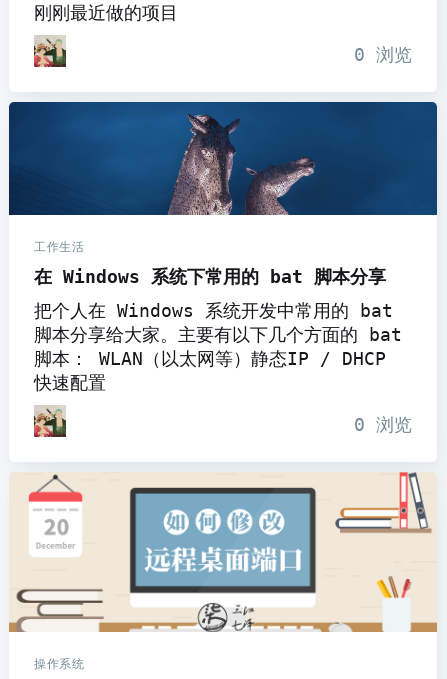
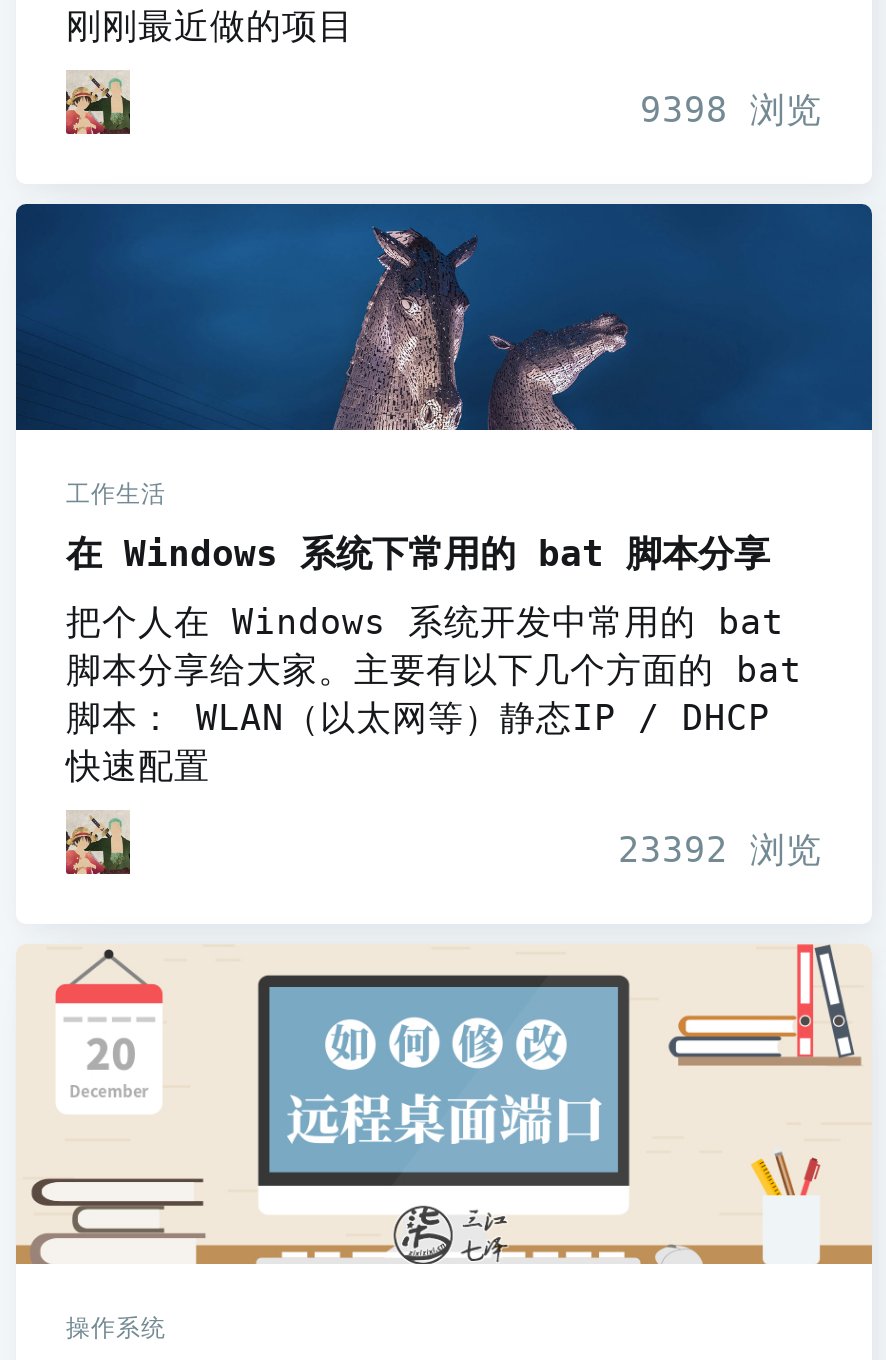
- 0浏览
+ 9398浏览

- 0浏览
+ 23392浏览
